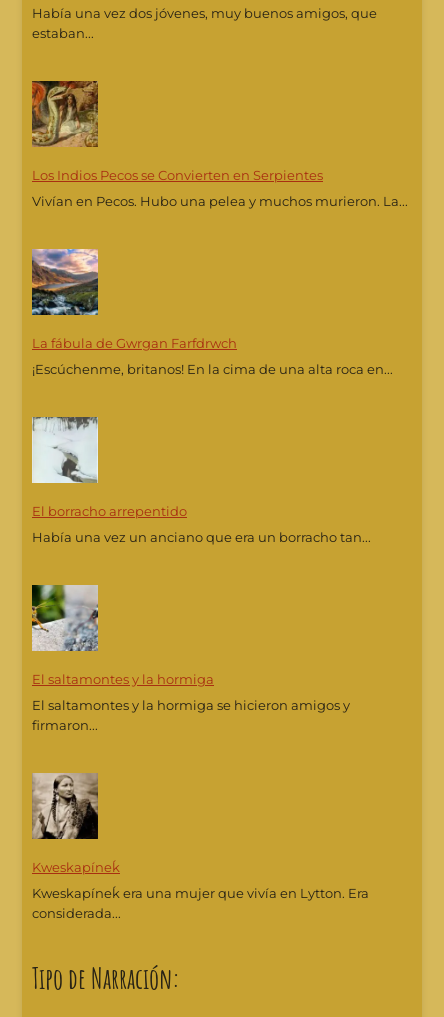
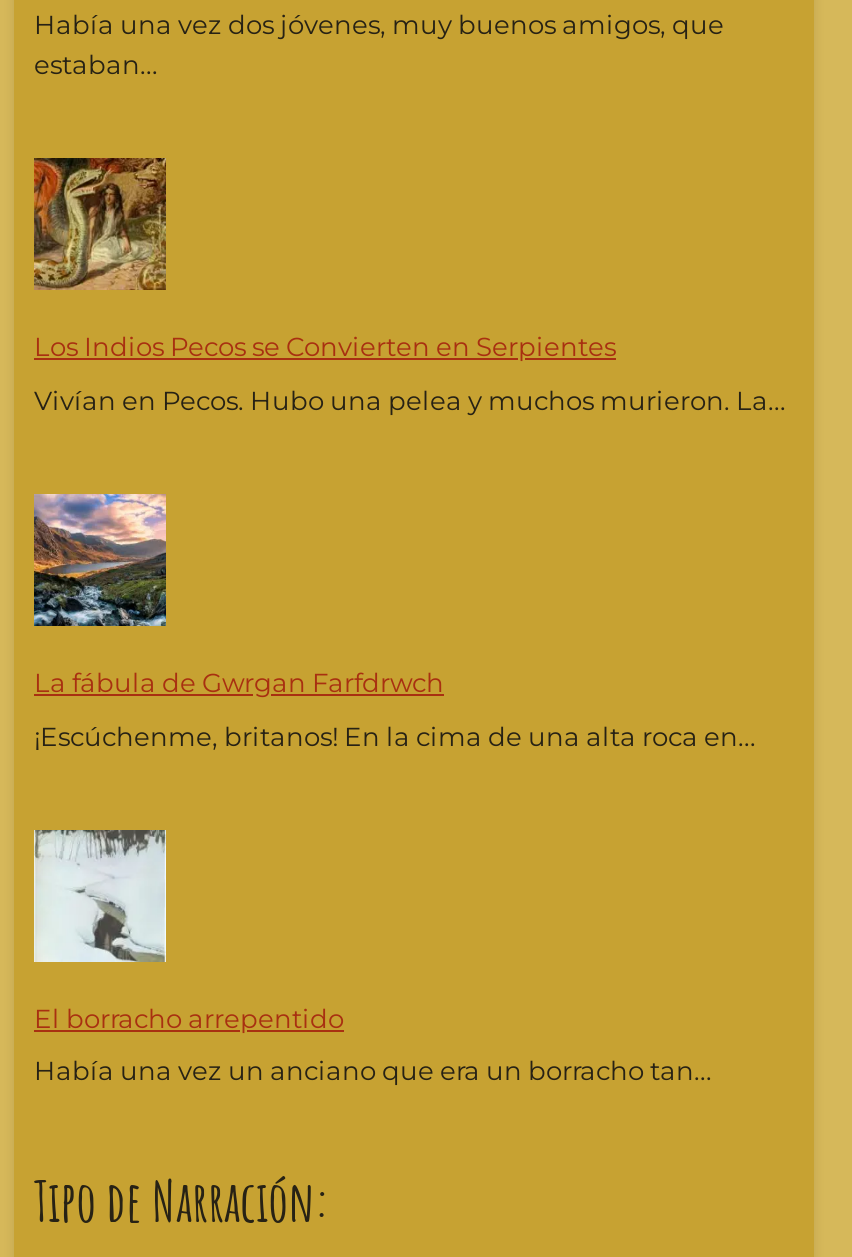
- [image]
- El saltamontes y la hormiga
- El saltamontes y la hormiga se hicieron amigos y
- firmaron...

- [image]
- Kweskapíneḱ
- Kweskapíneḱ era una mujer que vivía en Lytton. Era
- considerada...
